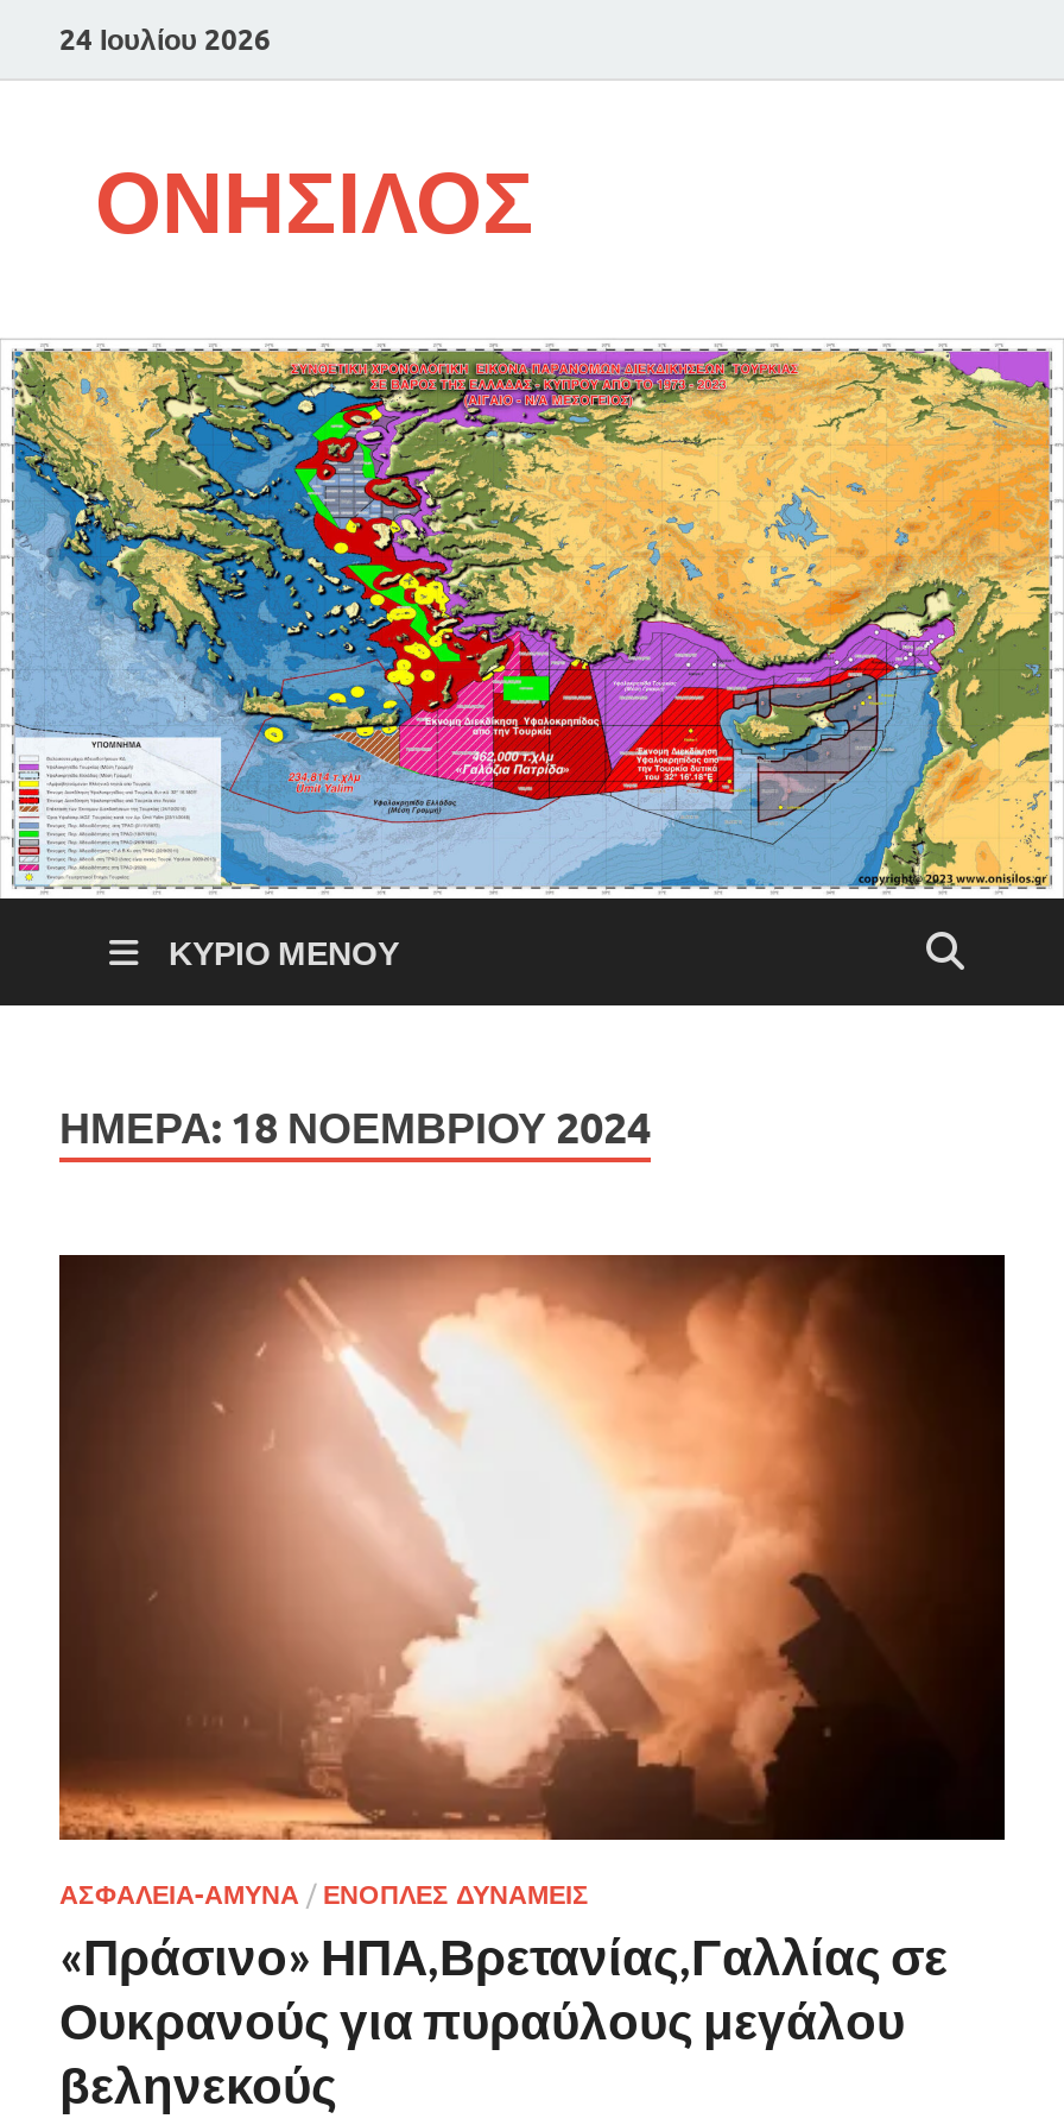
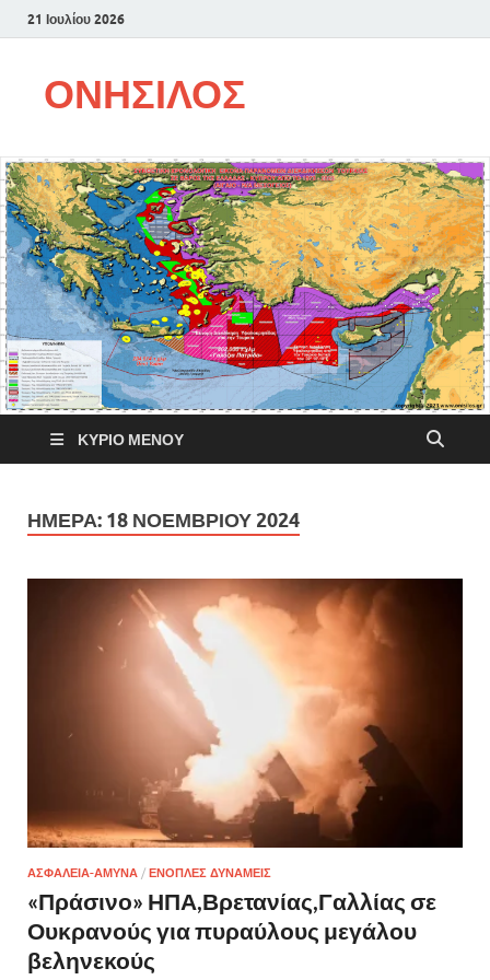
- 24 Ιουλίου 2026
+ 21 Ιουλίου 2026
